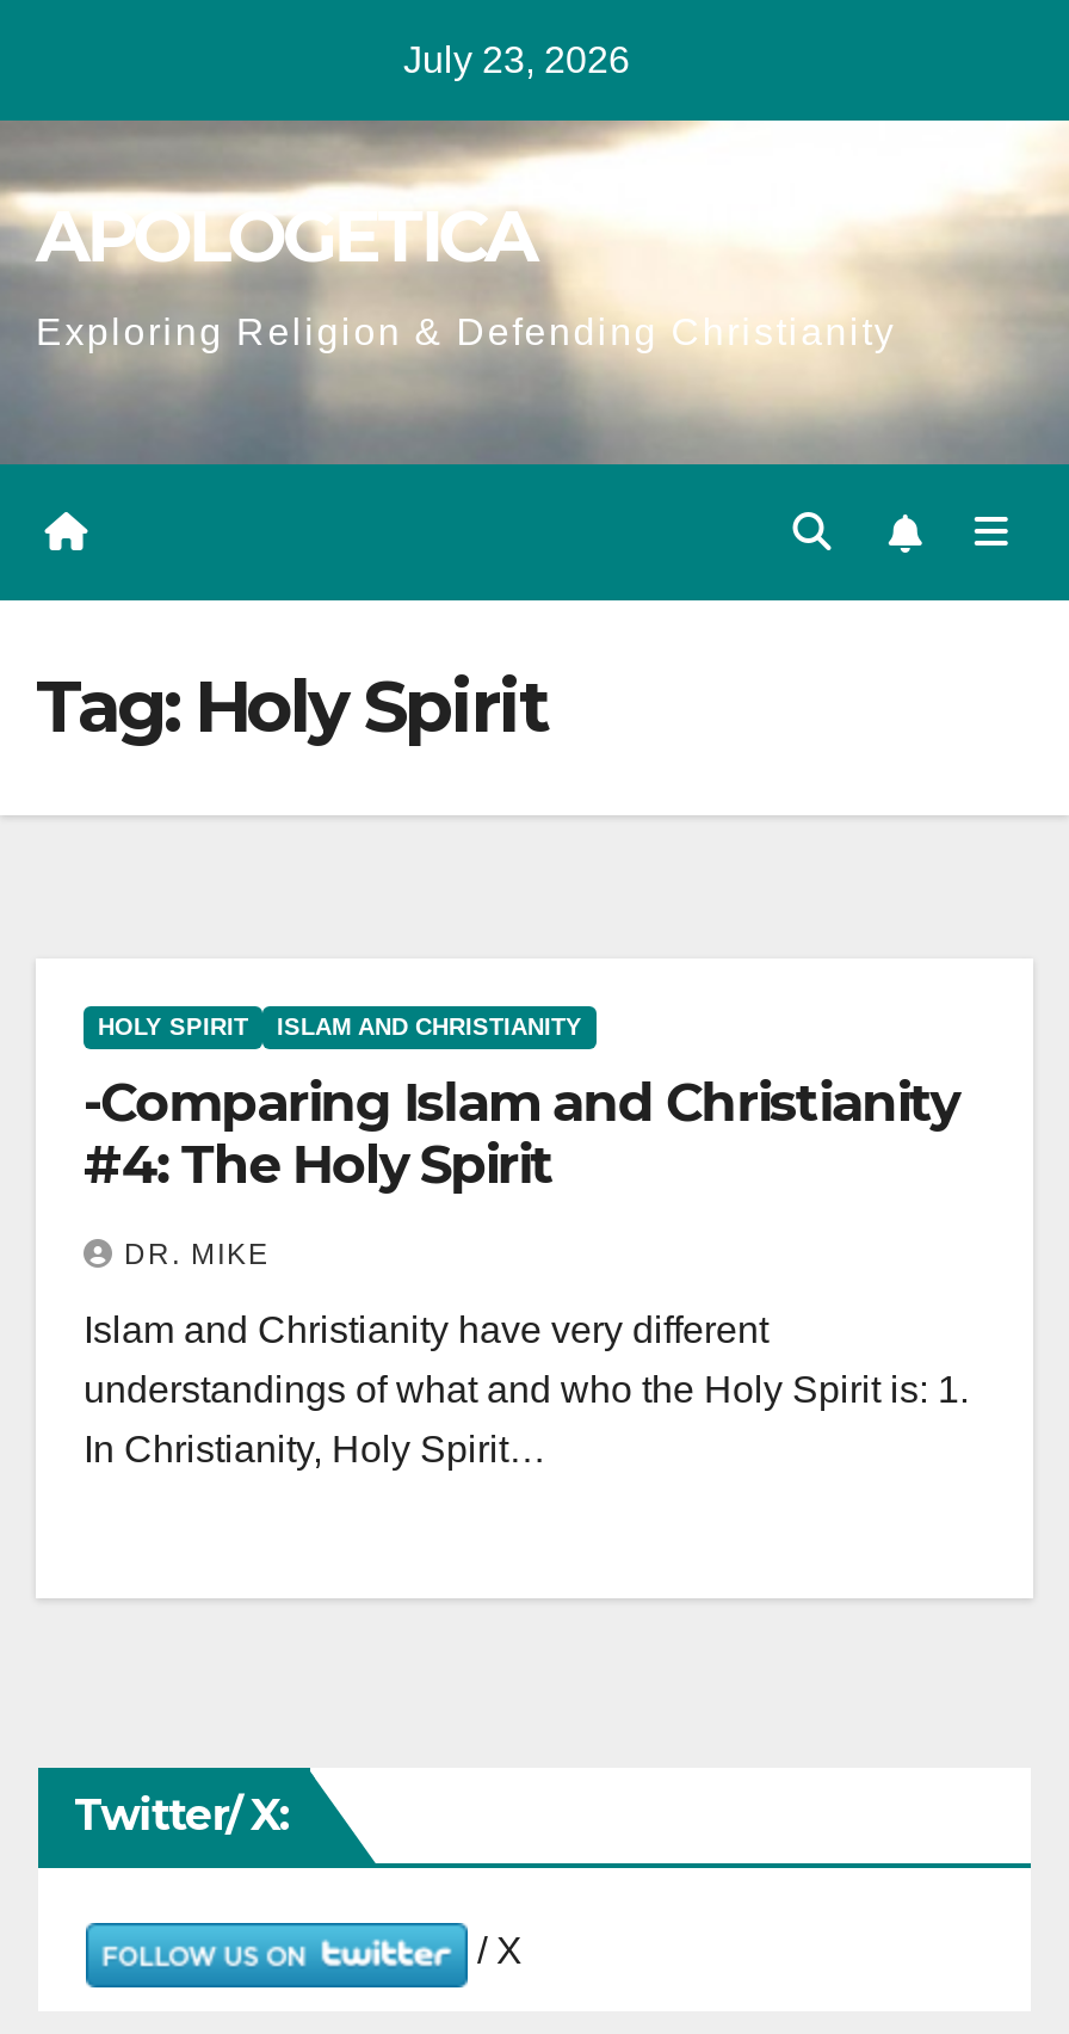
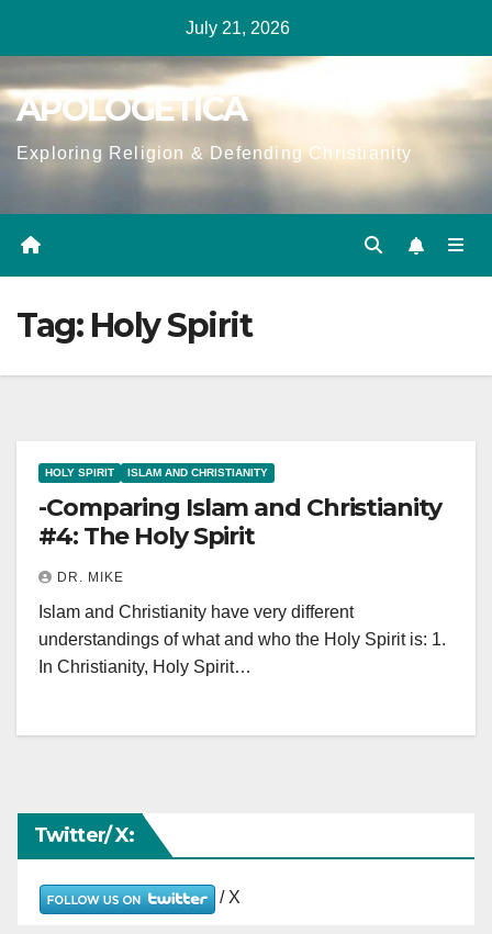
- July 23, 2026
+ July 21, 2026
